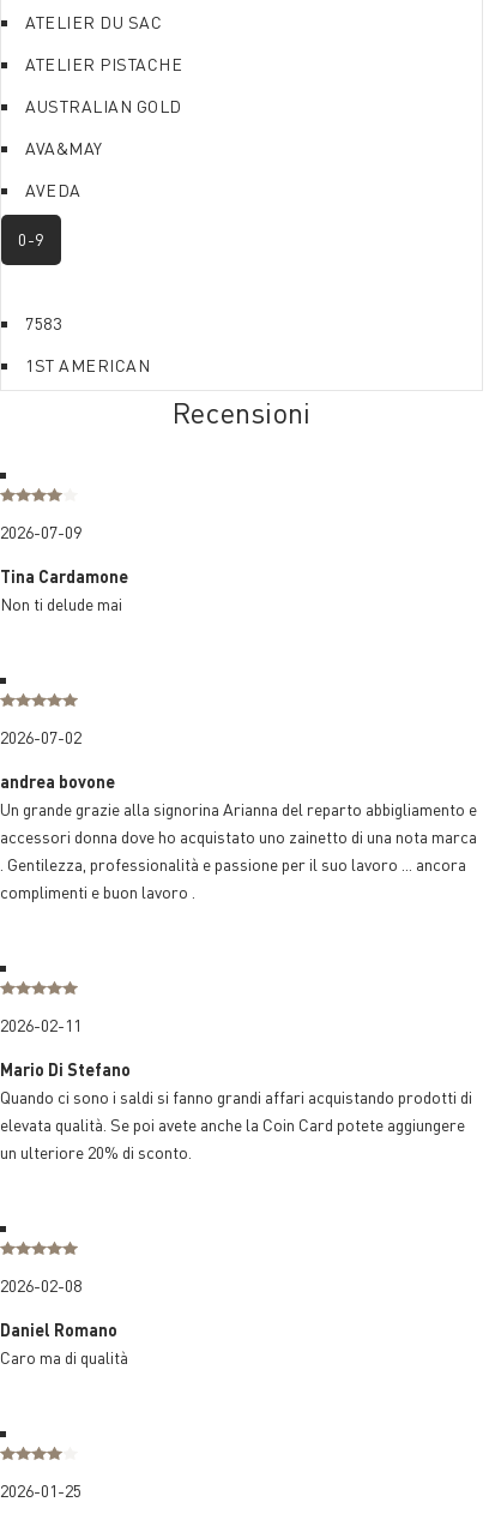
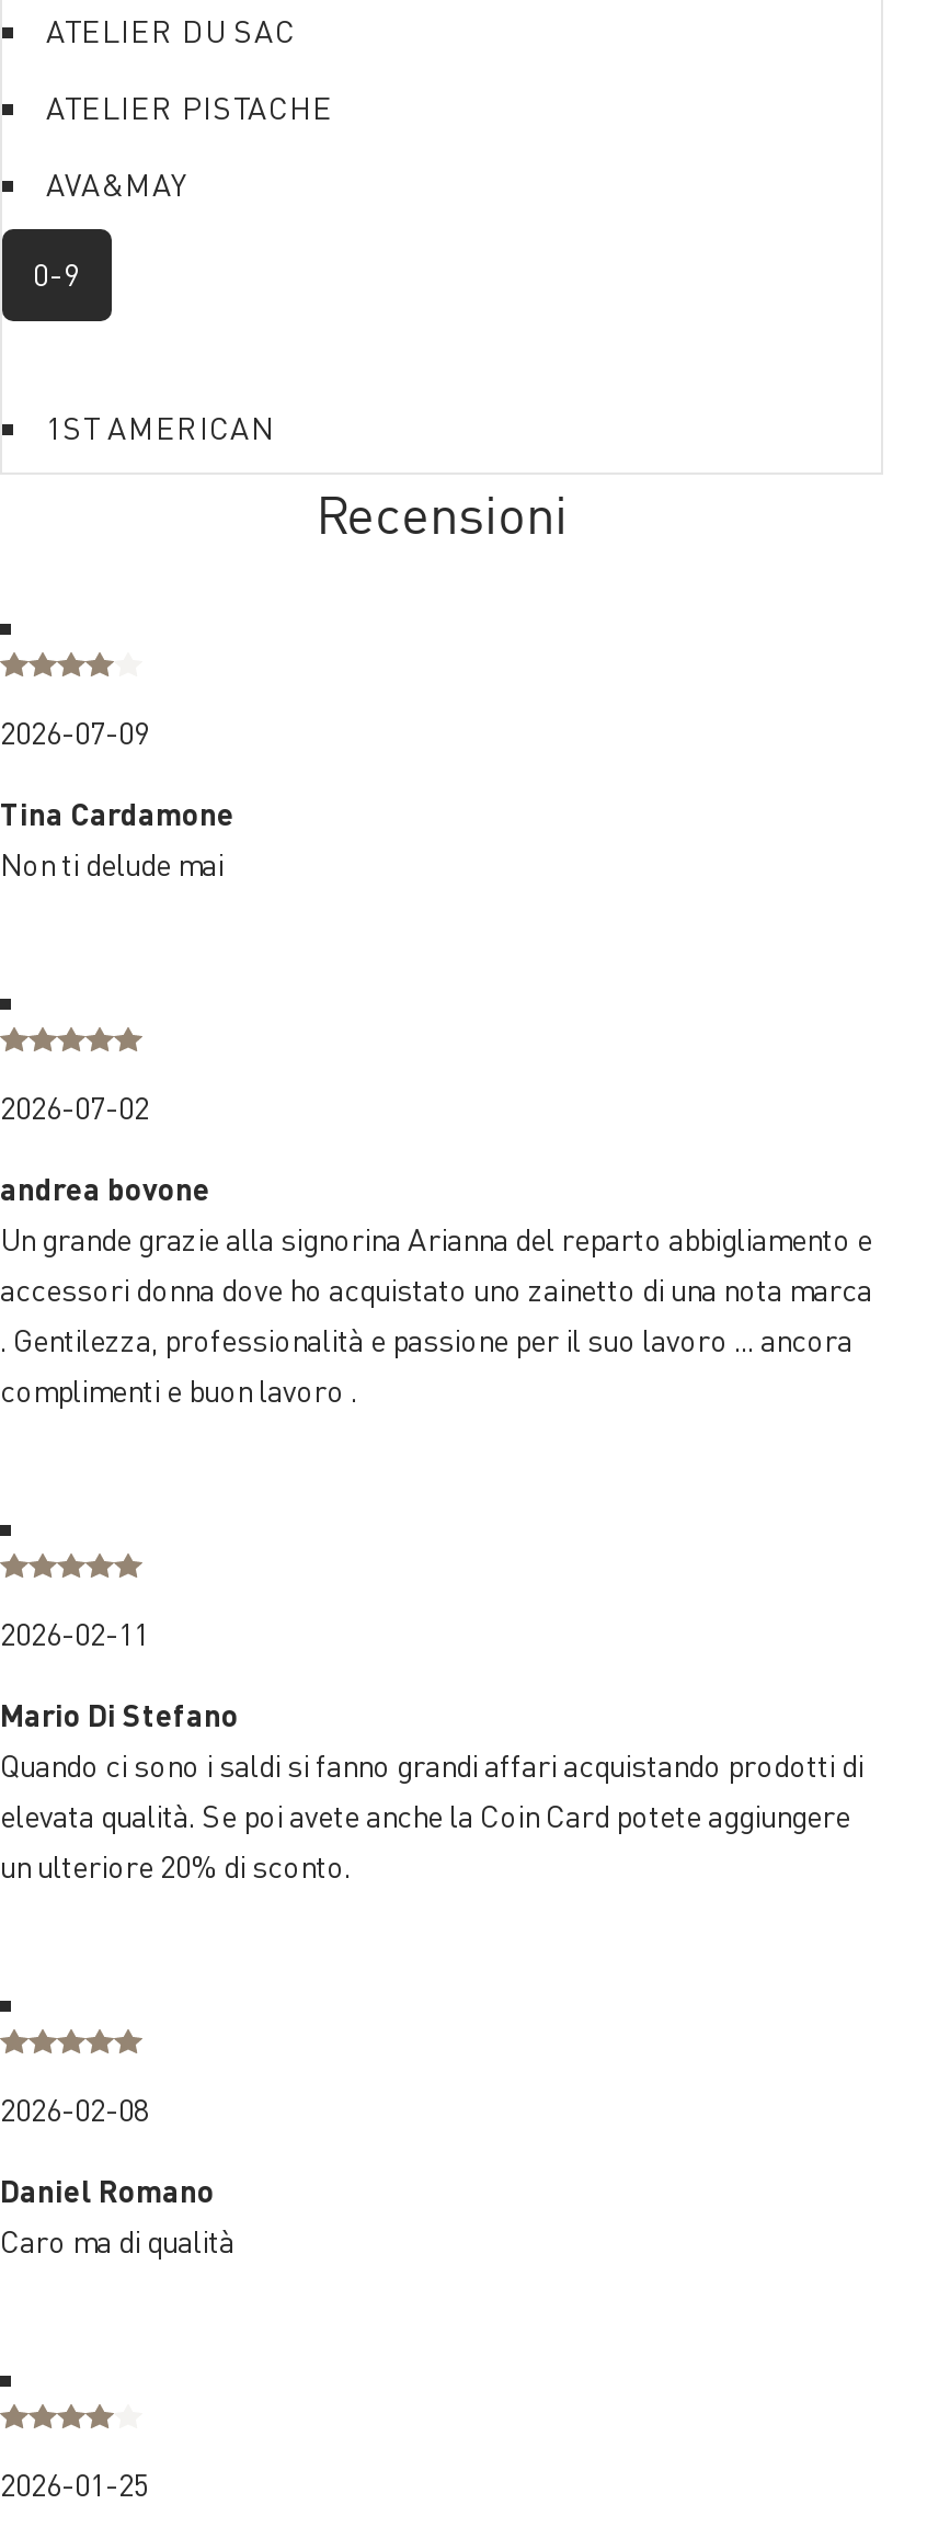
- AUSTRALIAN GOLD

- AVEDA

- 7583
